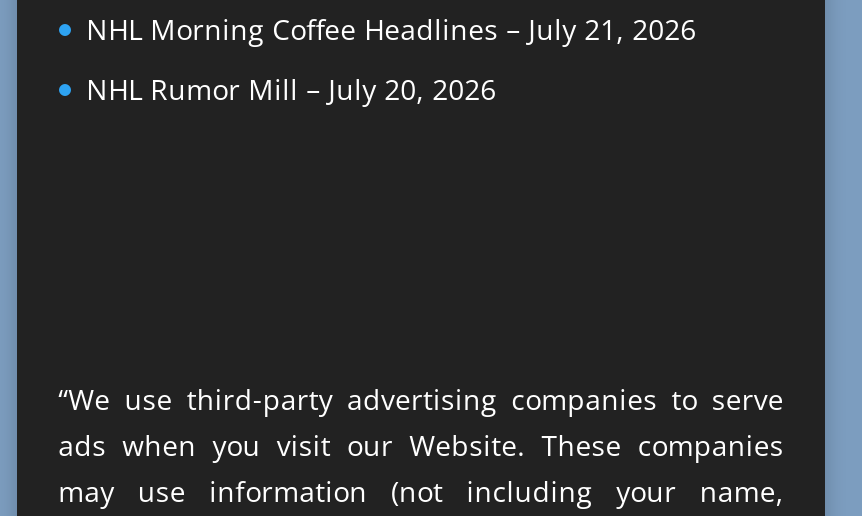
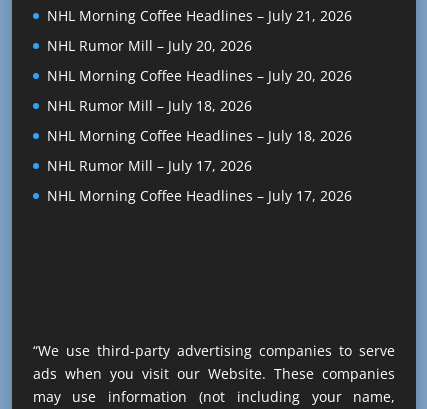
+ NHL Morning Coffee Headlines – July 20, 2026
+ NHL Rumor Mill – July 18, 2026
+ NHL Morning Coffee Headlines – July 18, 2026
+ NHL Rumor Mill – July 17, 2026
+ NHL Morning Coffee Headlines – July 17, 2026
